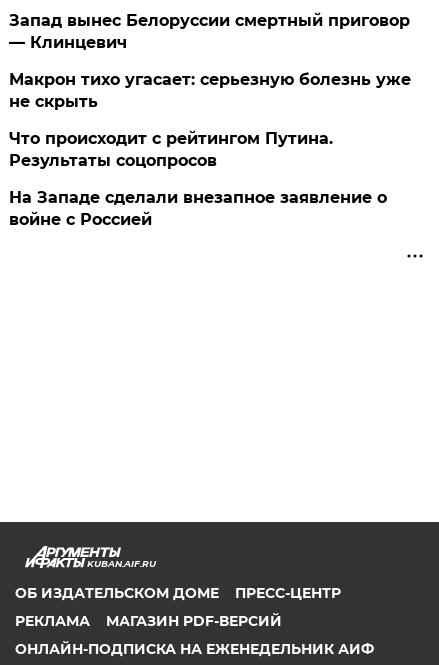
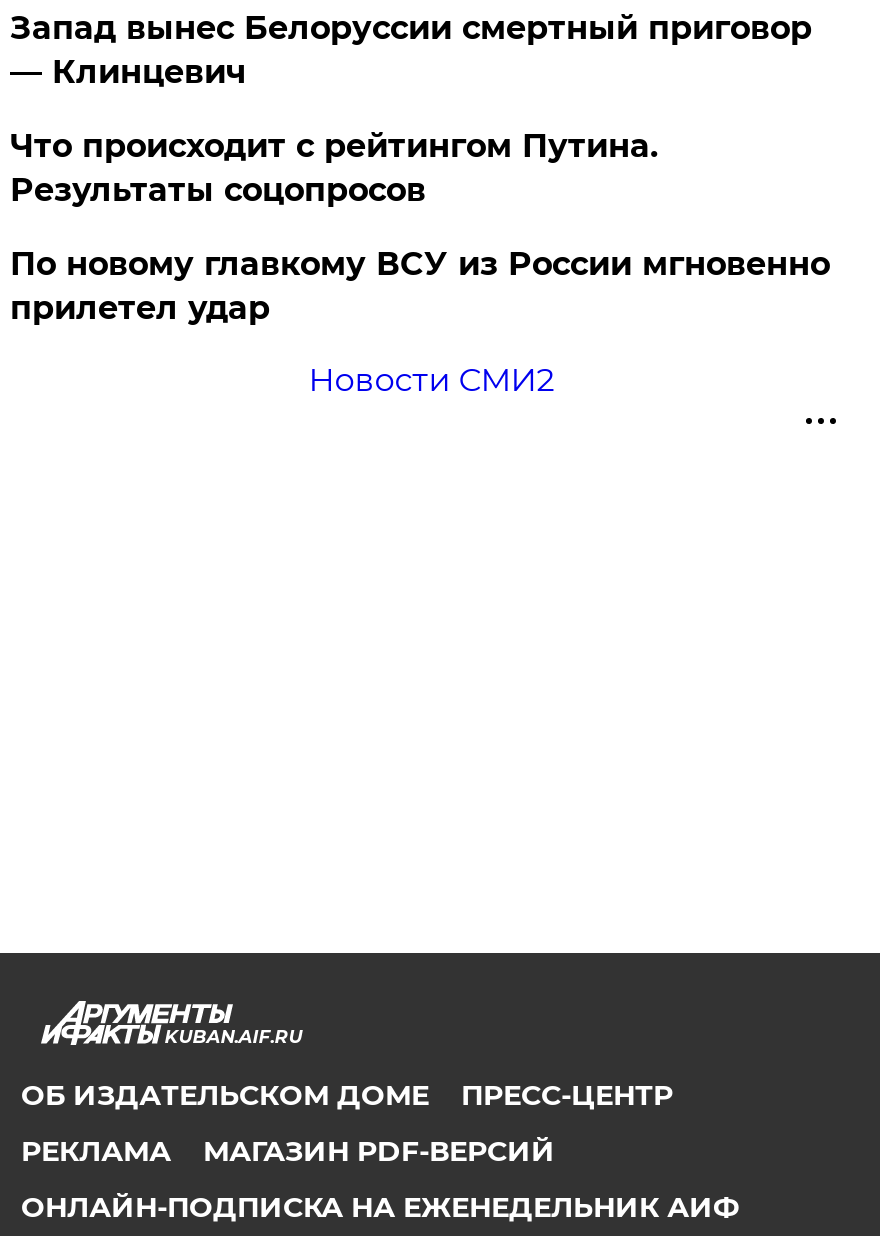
- Макрон тихо угасает: серьезную болезнь уже
- не скрыть

moved up: Что происходит с рейтингом Путина. | Результаты соцопросов

- На Западе сделали внезапное заявление о
- войне с Россией
+ По новому главкому ВСУ из России мгновенно
+ прилетел удар
+ Новости СМИ2
